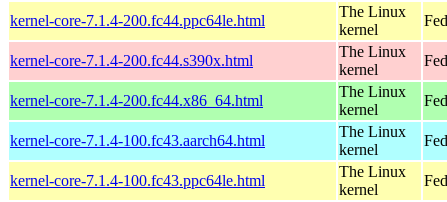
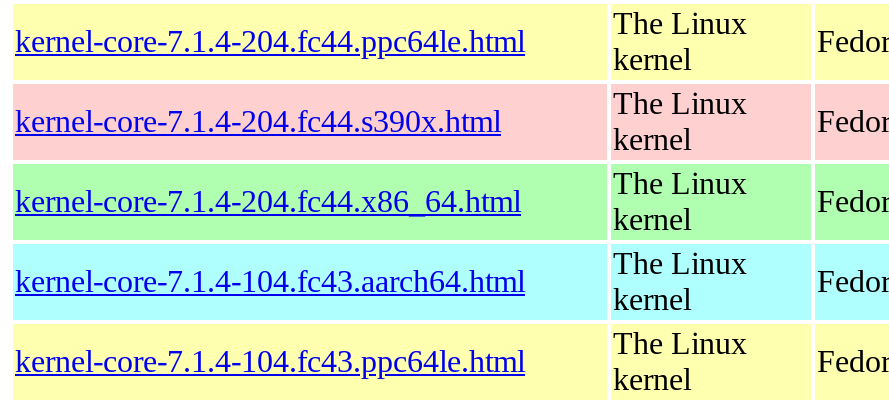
- kernel-core-7.1.4-200.fc44.ppc64le.html
+ kernel-core-7.1.4-204.fc44.ppc64le.html

- kernel-core-7.1.4-200.fc44.s390x.html
+ kernel-core-7.1.4-204.fc44.s390x.html

- kernel-core-7.1.4-200.fc44.x86_64.html
+ kernel-core-7.1.4-204.fc44.x86_64.html

- kernel-core-7.1.4-100.fc43.aarch64.html
+ kernel-core-7.1.4-104.fc43.aarch64.html

- kernel-core-7.1.4-100.fc43.ppc64le.html
+ kernel-core-7.1.4-104.fc43.ppc64le.html
